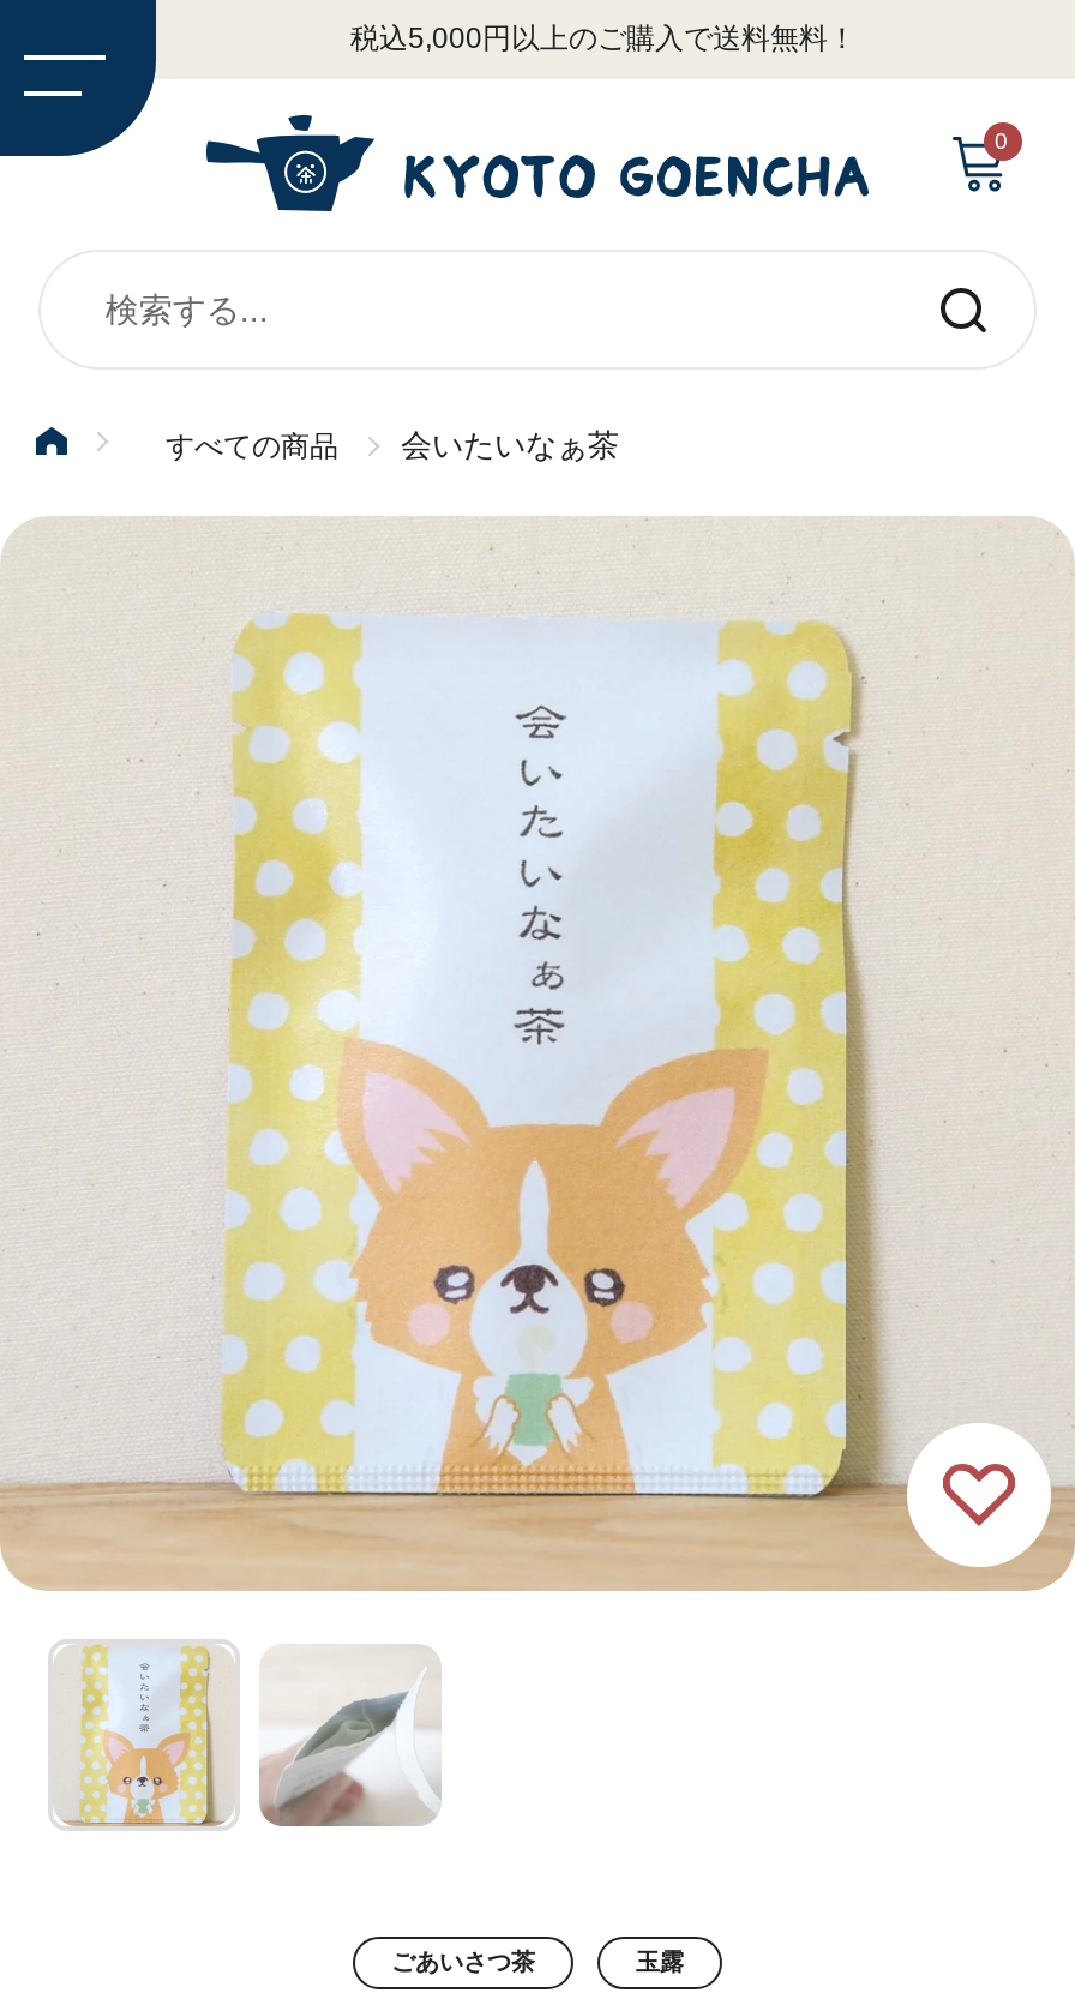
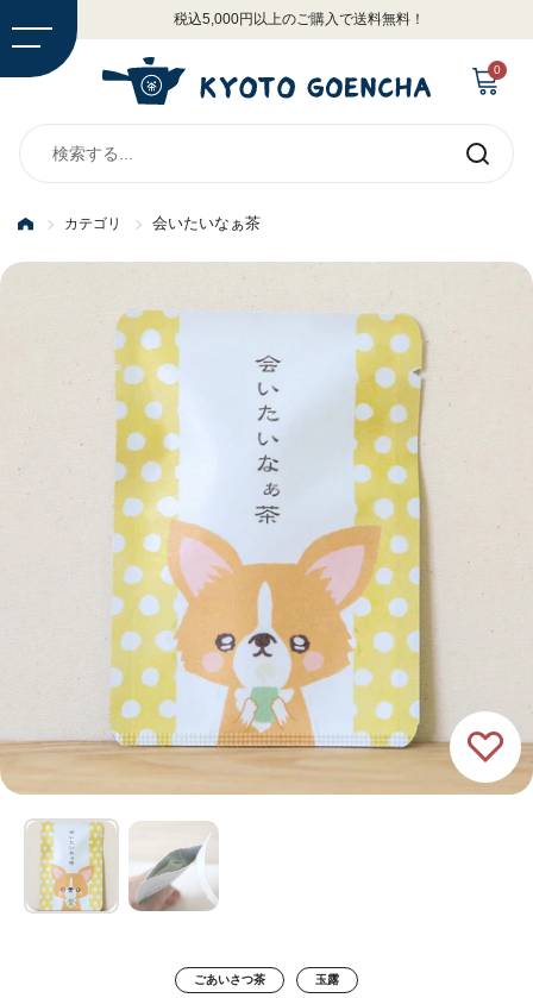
- すべての商品
+ カテゴリ
